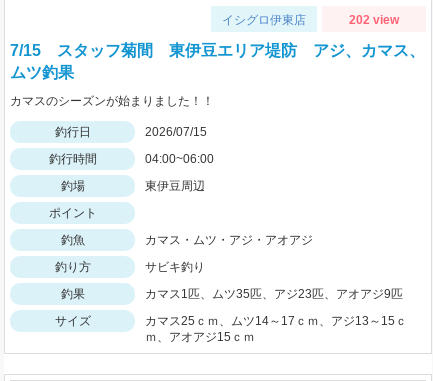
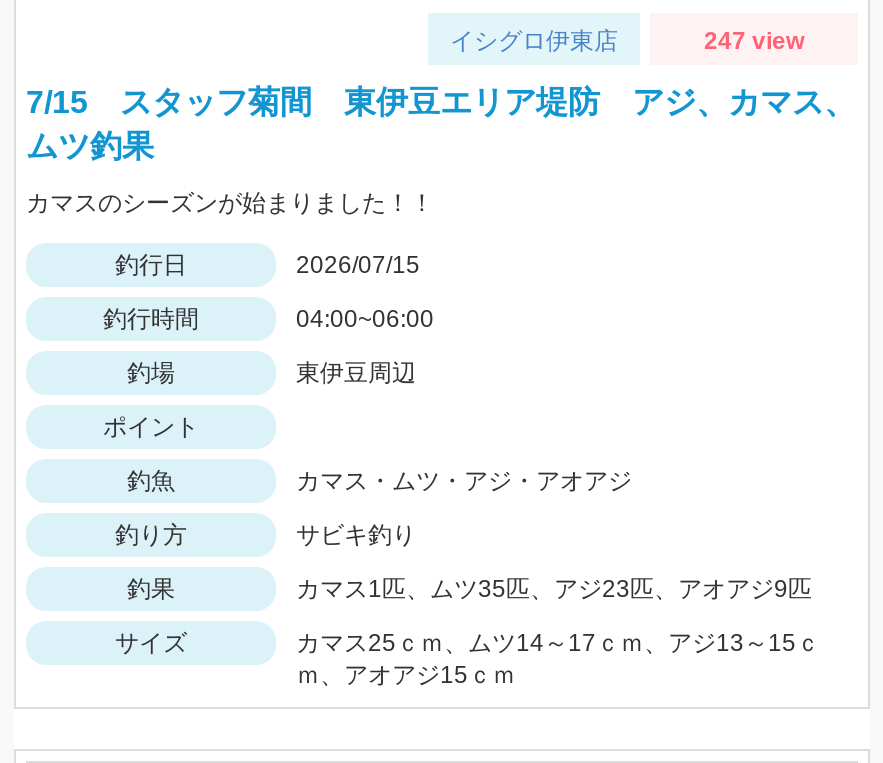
- 202 view
+ 247 view
